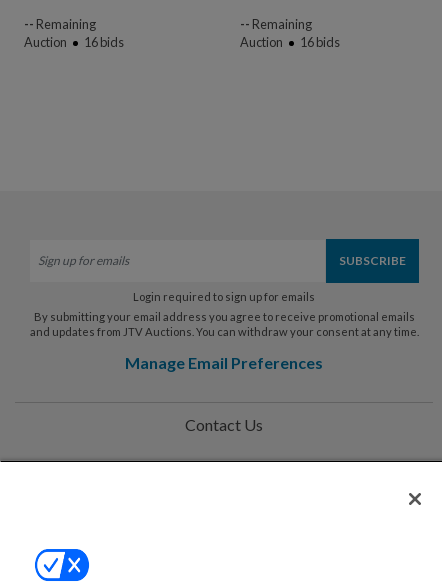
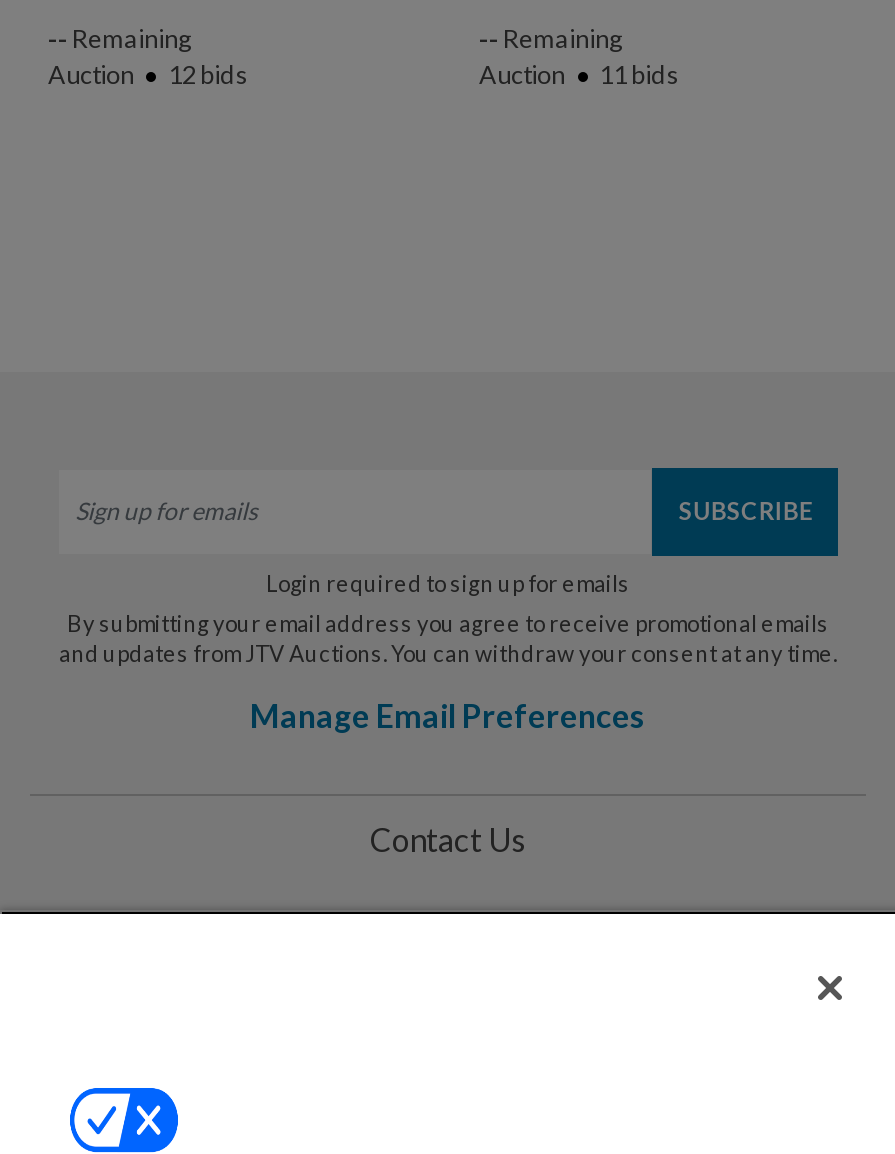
- Auction 16 bids
+ Auction 12 bids

- Auction 16 bids
+ Auction 11 bids
